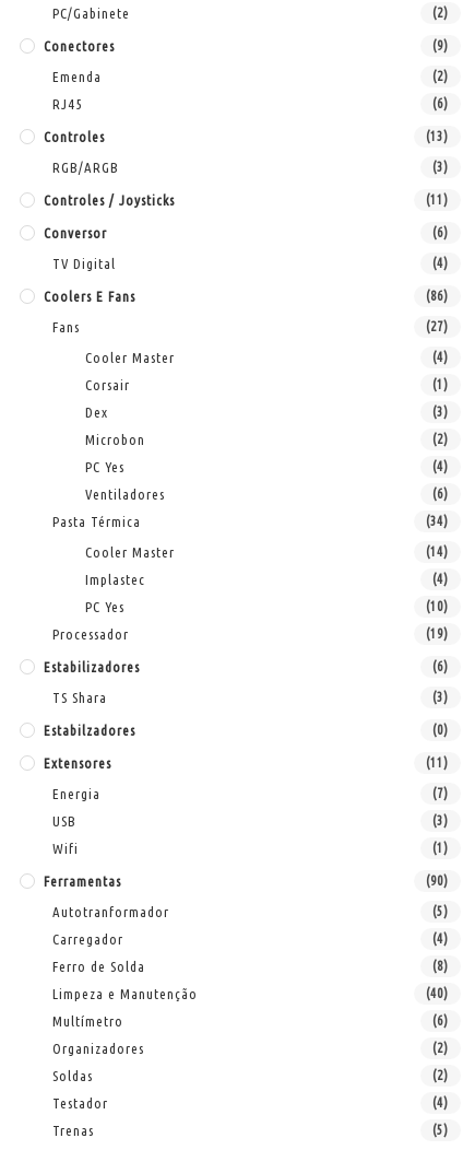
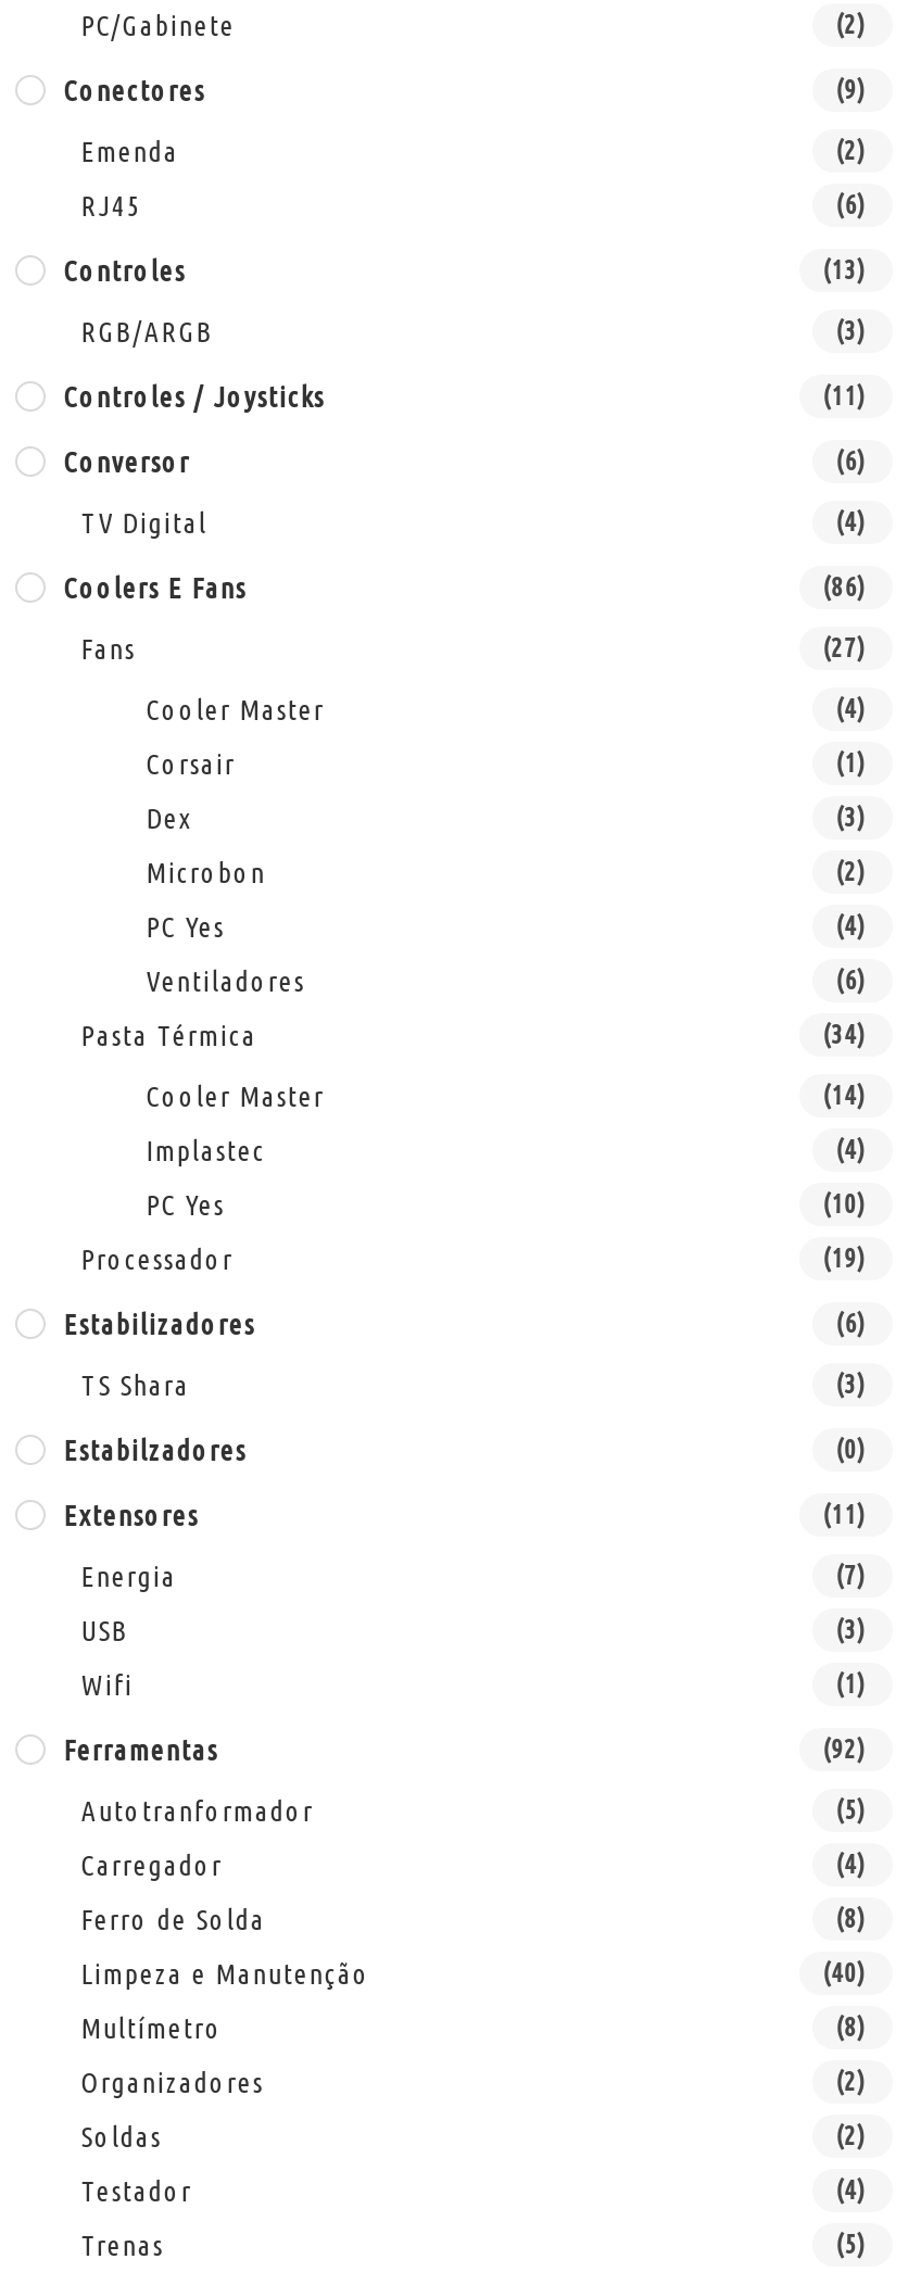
- (90)
+ (92)

- (6)
+ (8)
